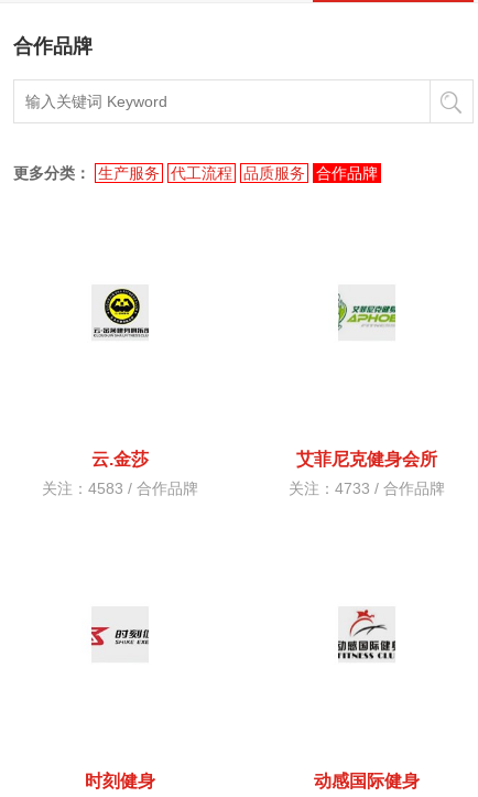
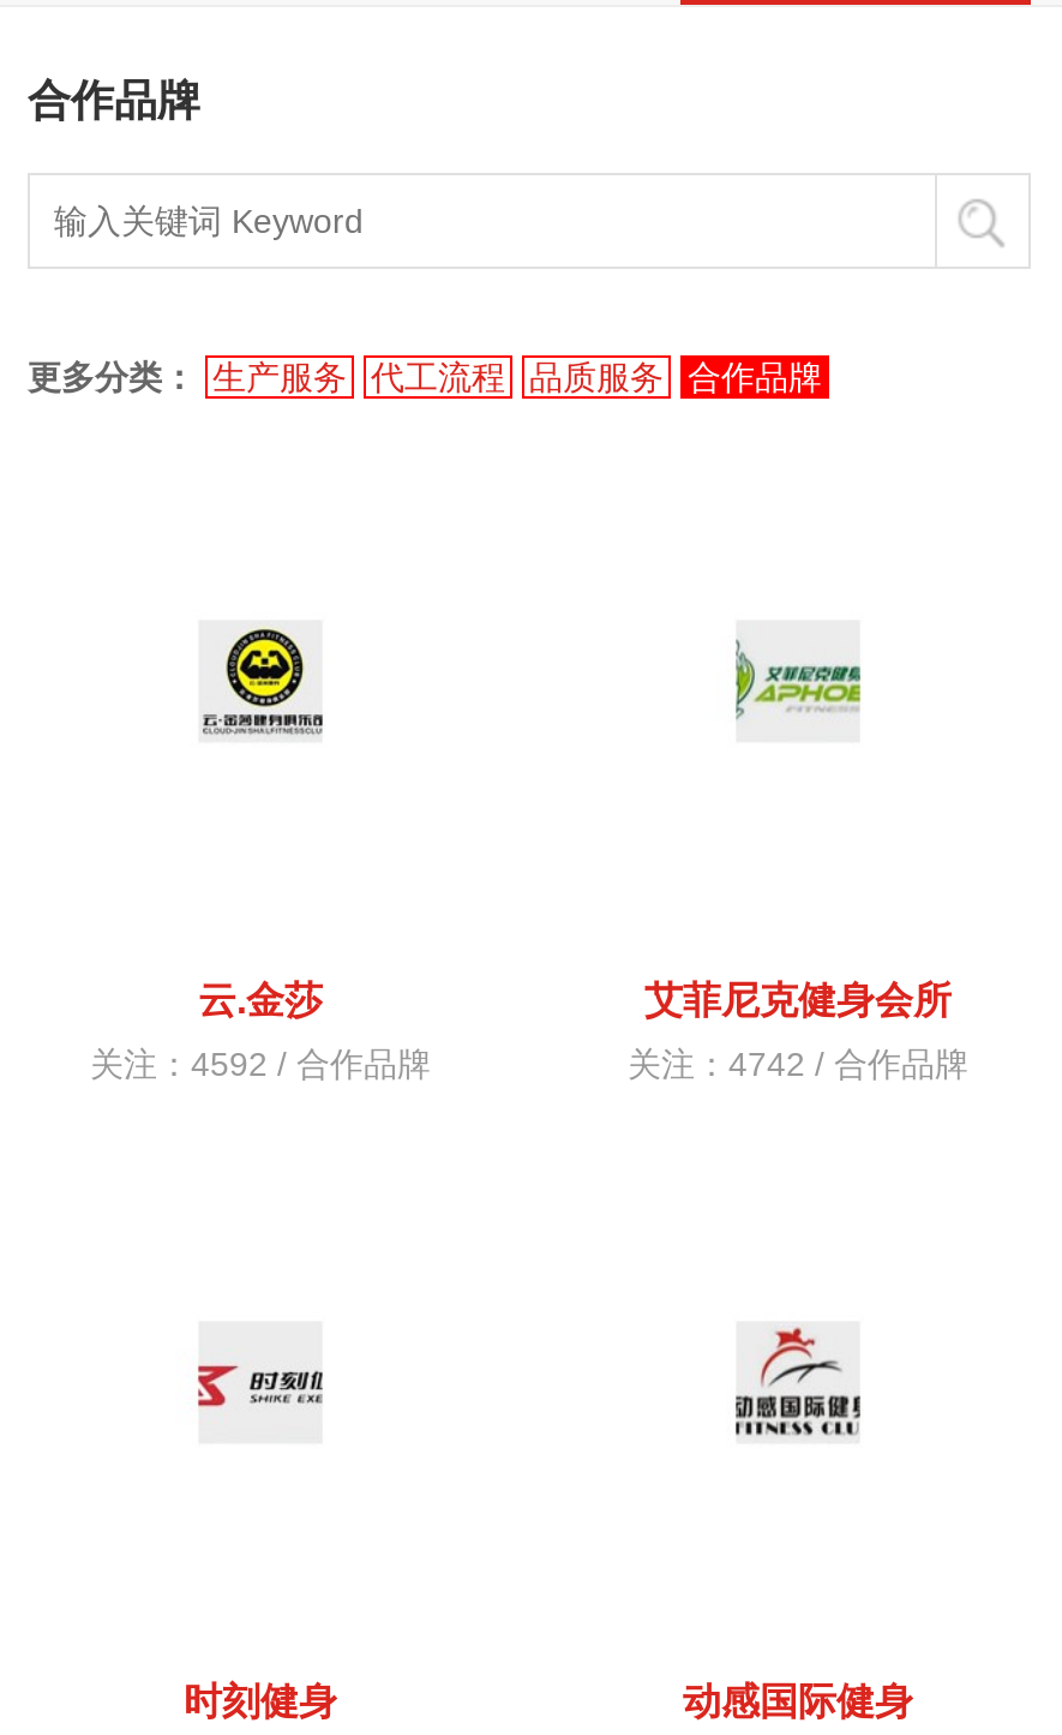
- 关注：4583 /合作品牌
+ 关注：4592 /合作品牌

- 关注：4733 /合作品牌
+ 关注：4742 /合作品牌
